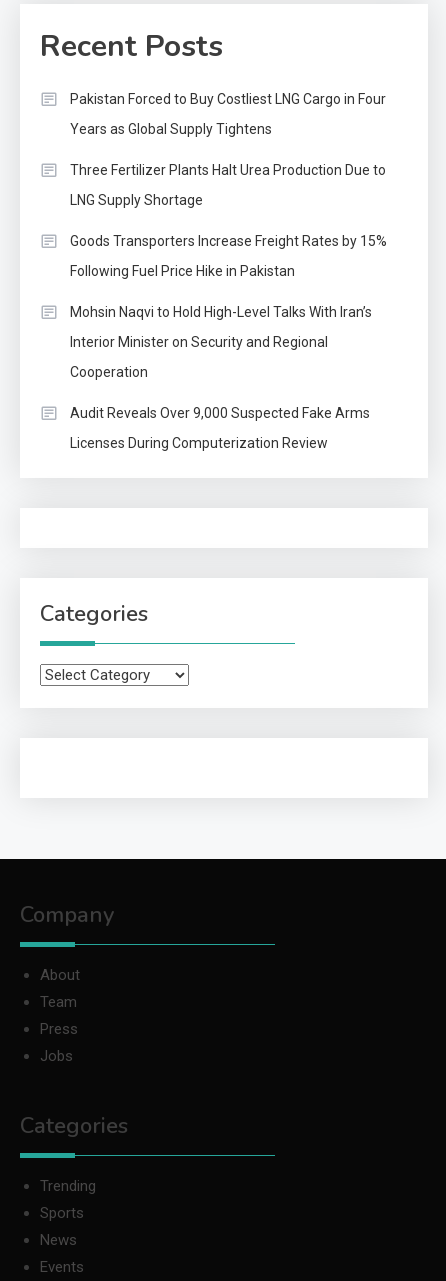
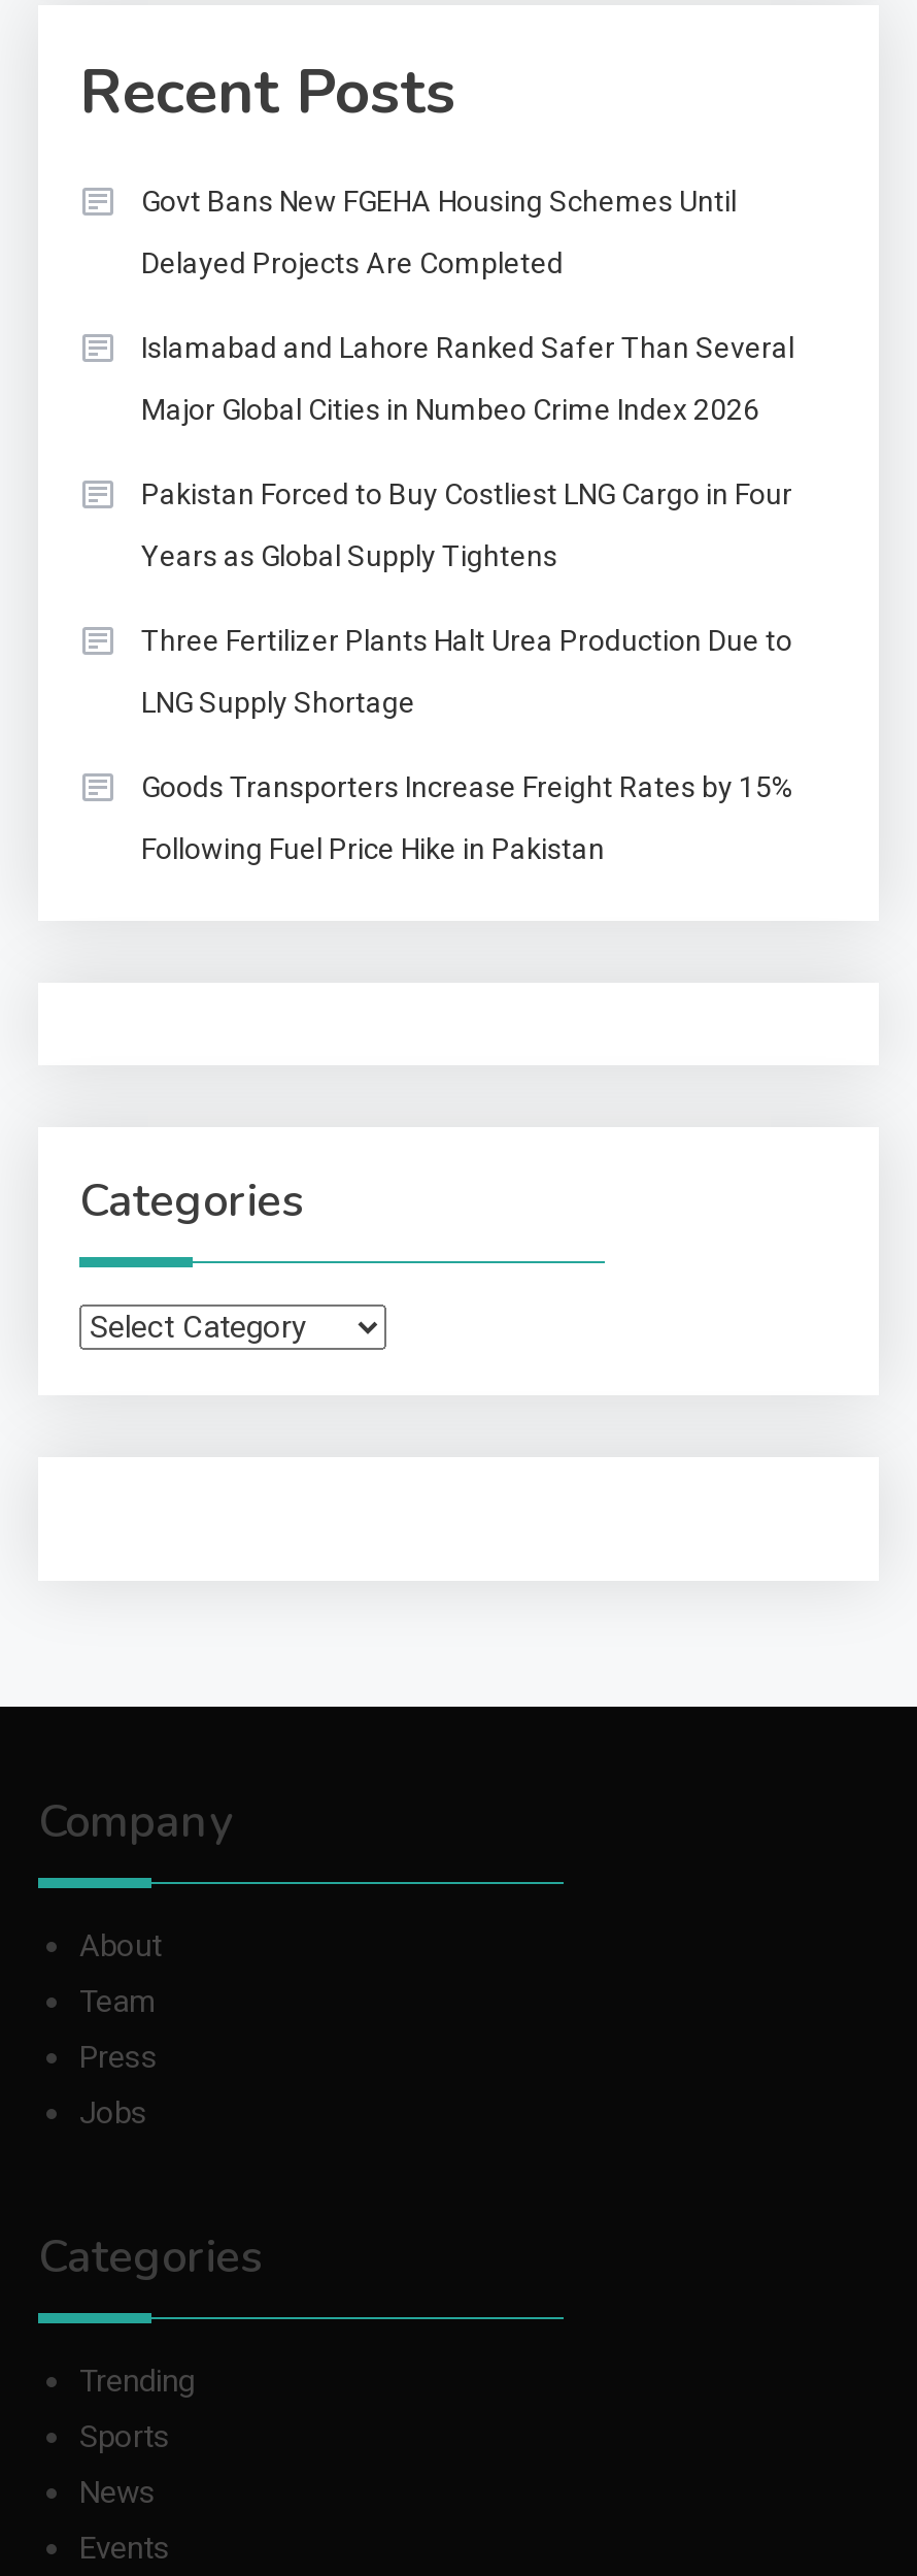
+ Govt Bans New FGEHA Housing Schemes Until
+ Delayed Projects Are Completed
+ Islamabad and Lahore Ranked Safer Than Several
+ Major Global Cities in Numbeo Crime Index 2026

moved down: Pakistan Forced to Buy Costliest LNG Cargo in Four | Years as Global Supply Tightens | Three Fertilizer Plants Halt Urea Production Due to | LNG Supply Shortage | Goods Transporters Increase Freight Rates by 15% | Following Fuel Price Hike in Pakistan

- Mohsin Naqvi to Hold High-Level Talks With Iran’s
- Interior Minister on Security and Regional
- Cooperation
- Audit Reveals Over 9,000 Suspected Fake Arms
- Licenses During Computerization Review
